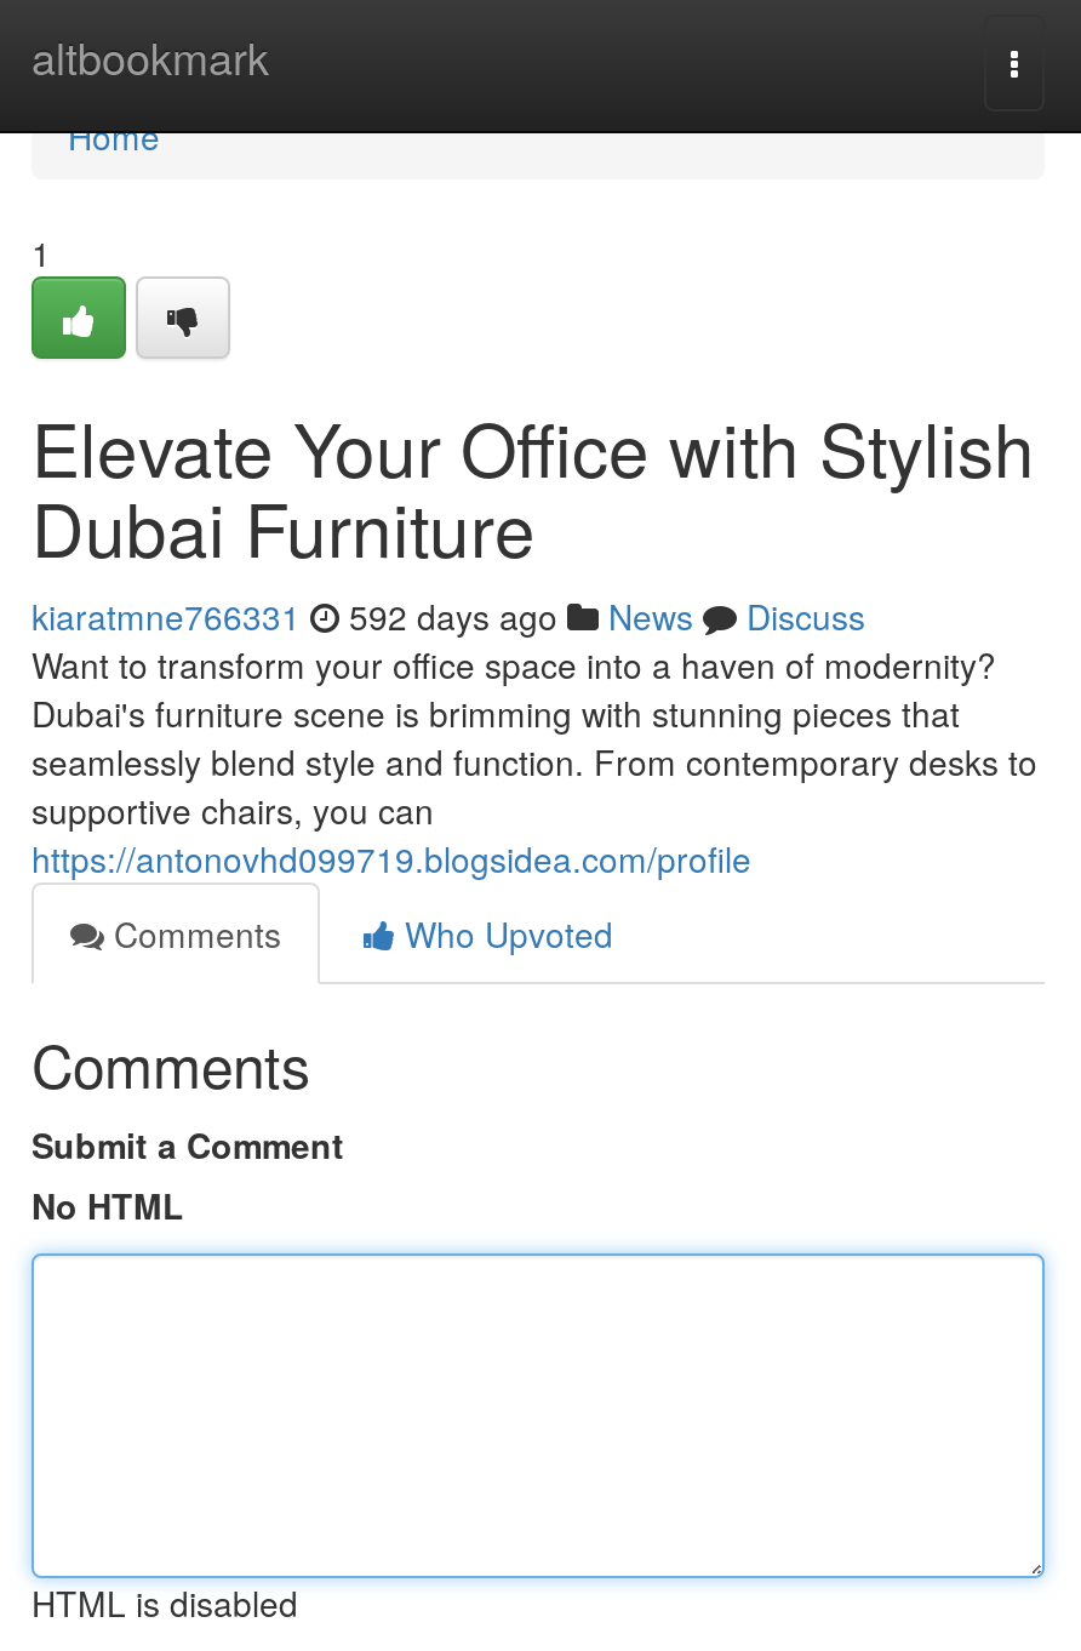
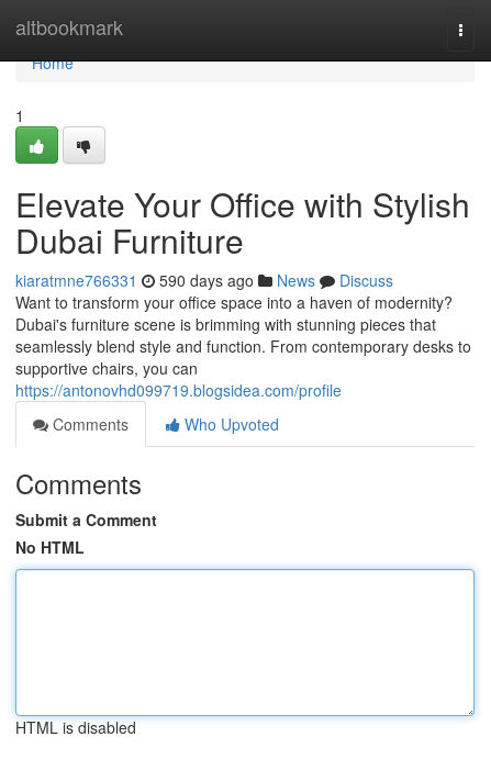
- kiaratmne766331 592 days ago News Discuss
+ kiaratmne766331 590 days ago News Discuss
